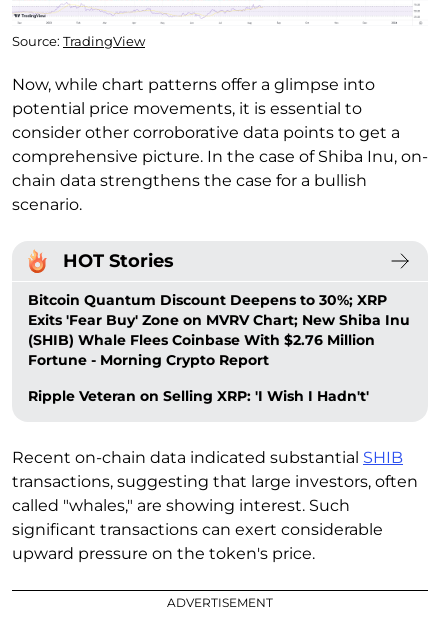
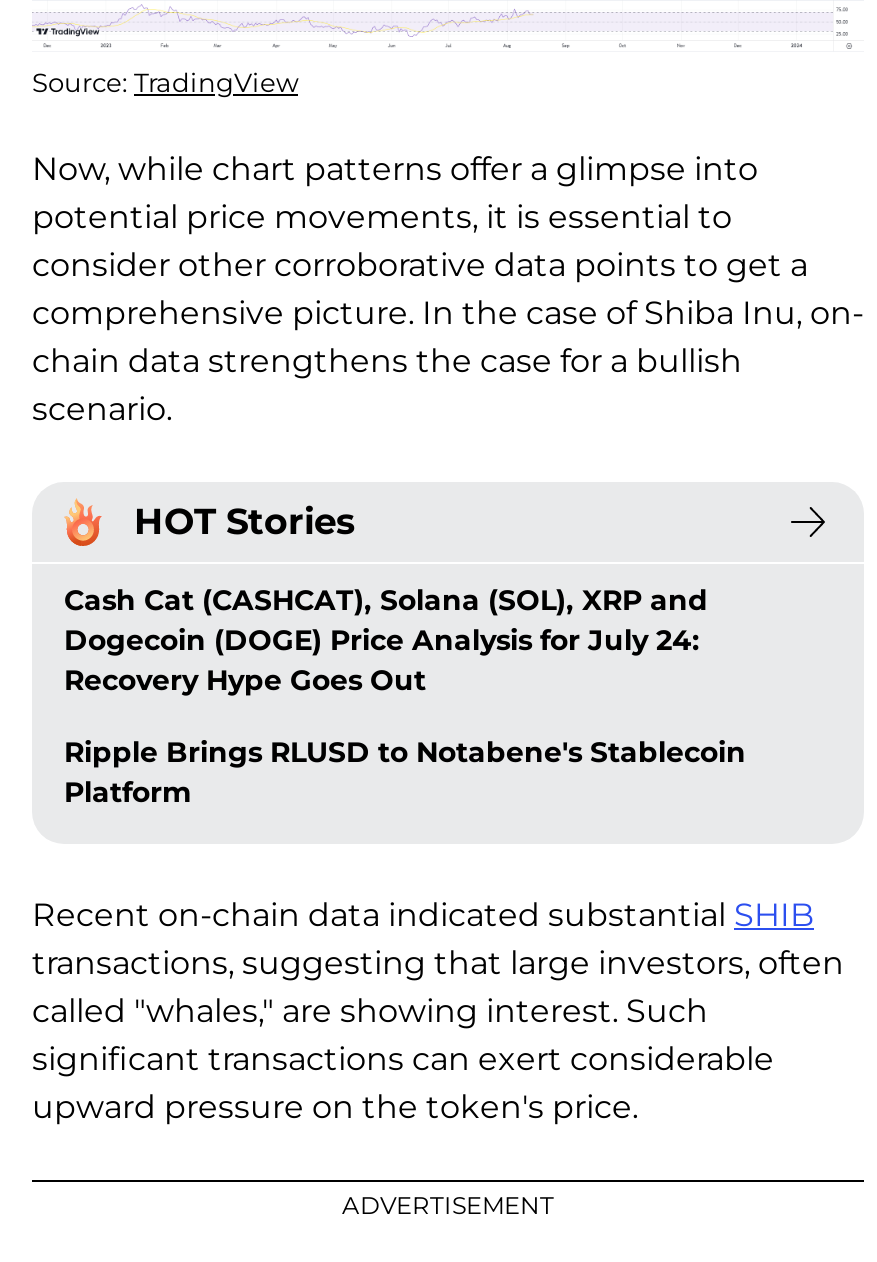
- Bitcoin Quantum Discount Deepens to 30%; XRP
- Exits 'Fear Buy' Zone on MVRV Chart; New Shiba Inu
- (SHIB) Whale Flees Coinbase With $2.76 Million
- Fortune - Morning Crypto Report
+ Cash Cat (CASHCAT), Solana (SOL), XRP and
+ Dogecoin (DOGE) Price Analysis for July 24:
+ Recovery Hype Goes Out

- Ripple Veteran on Selling XRP: 'I Wish I Hadn't'
+ Ripple Brings RLUSD to Notabene's Stablecoin
+ Platform
